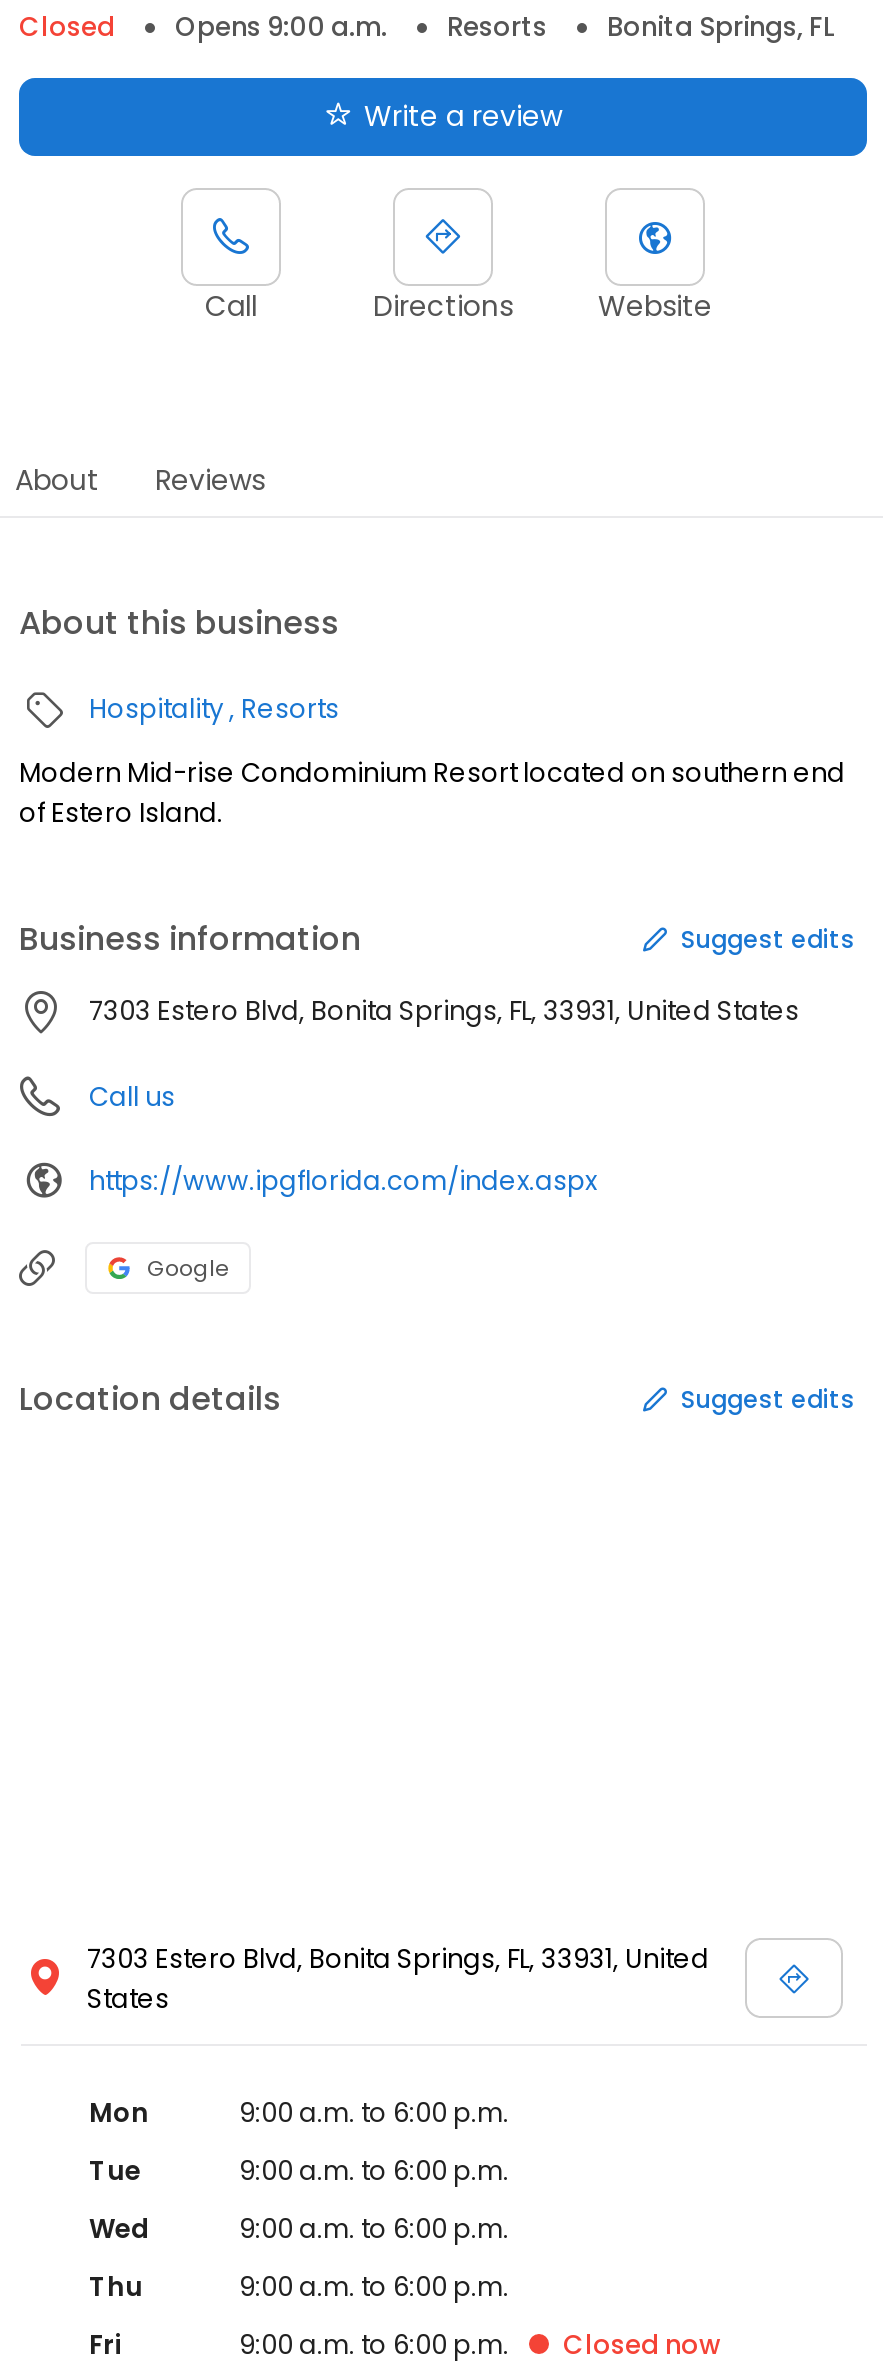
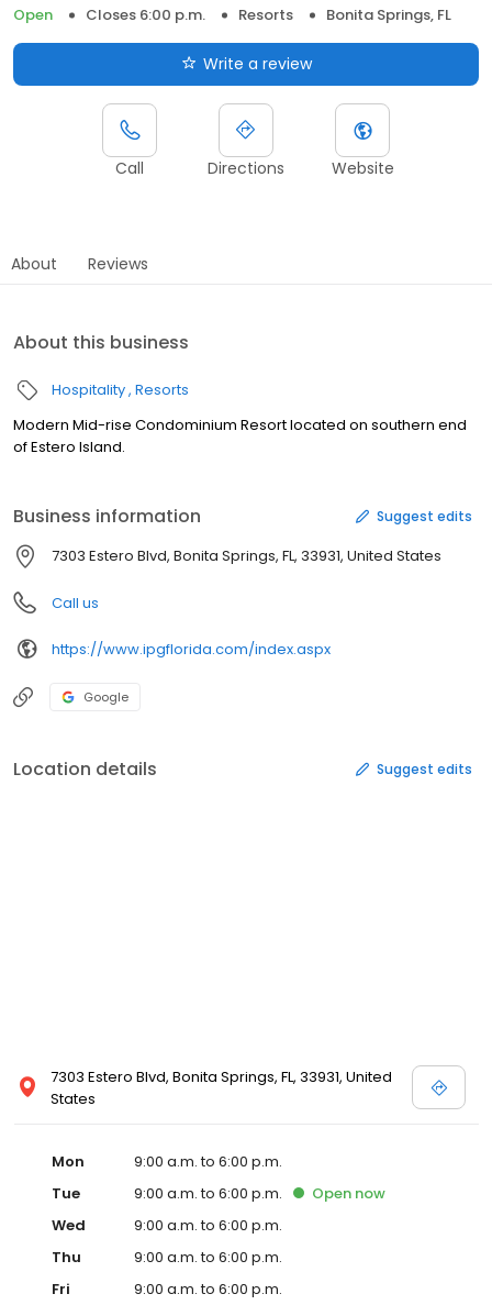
- Closed
- Opens 9:00 a.m.
+ Open
+ Closes 6:00 p.m.

+ Open now

- Closed now
